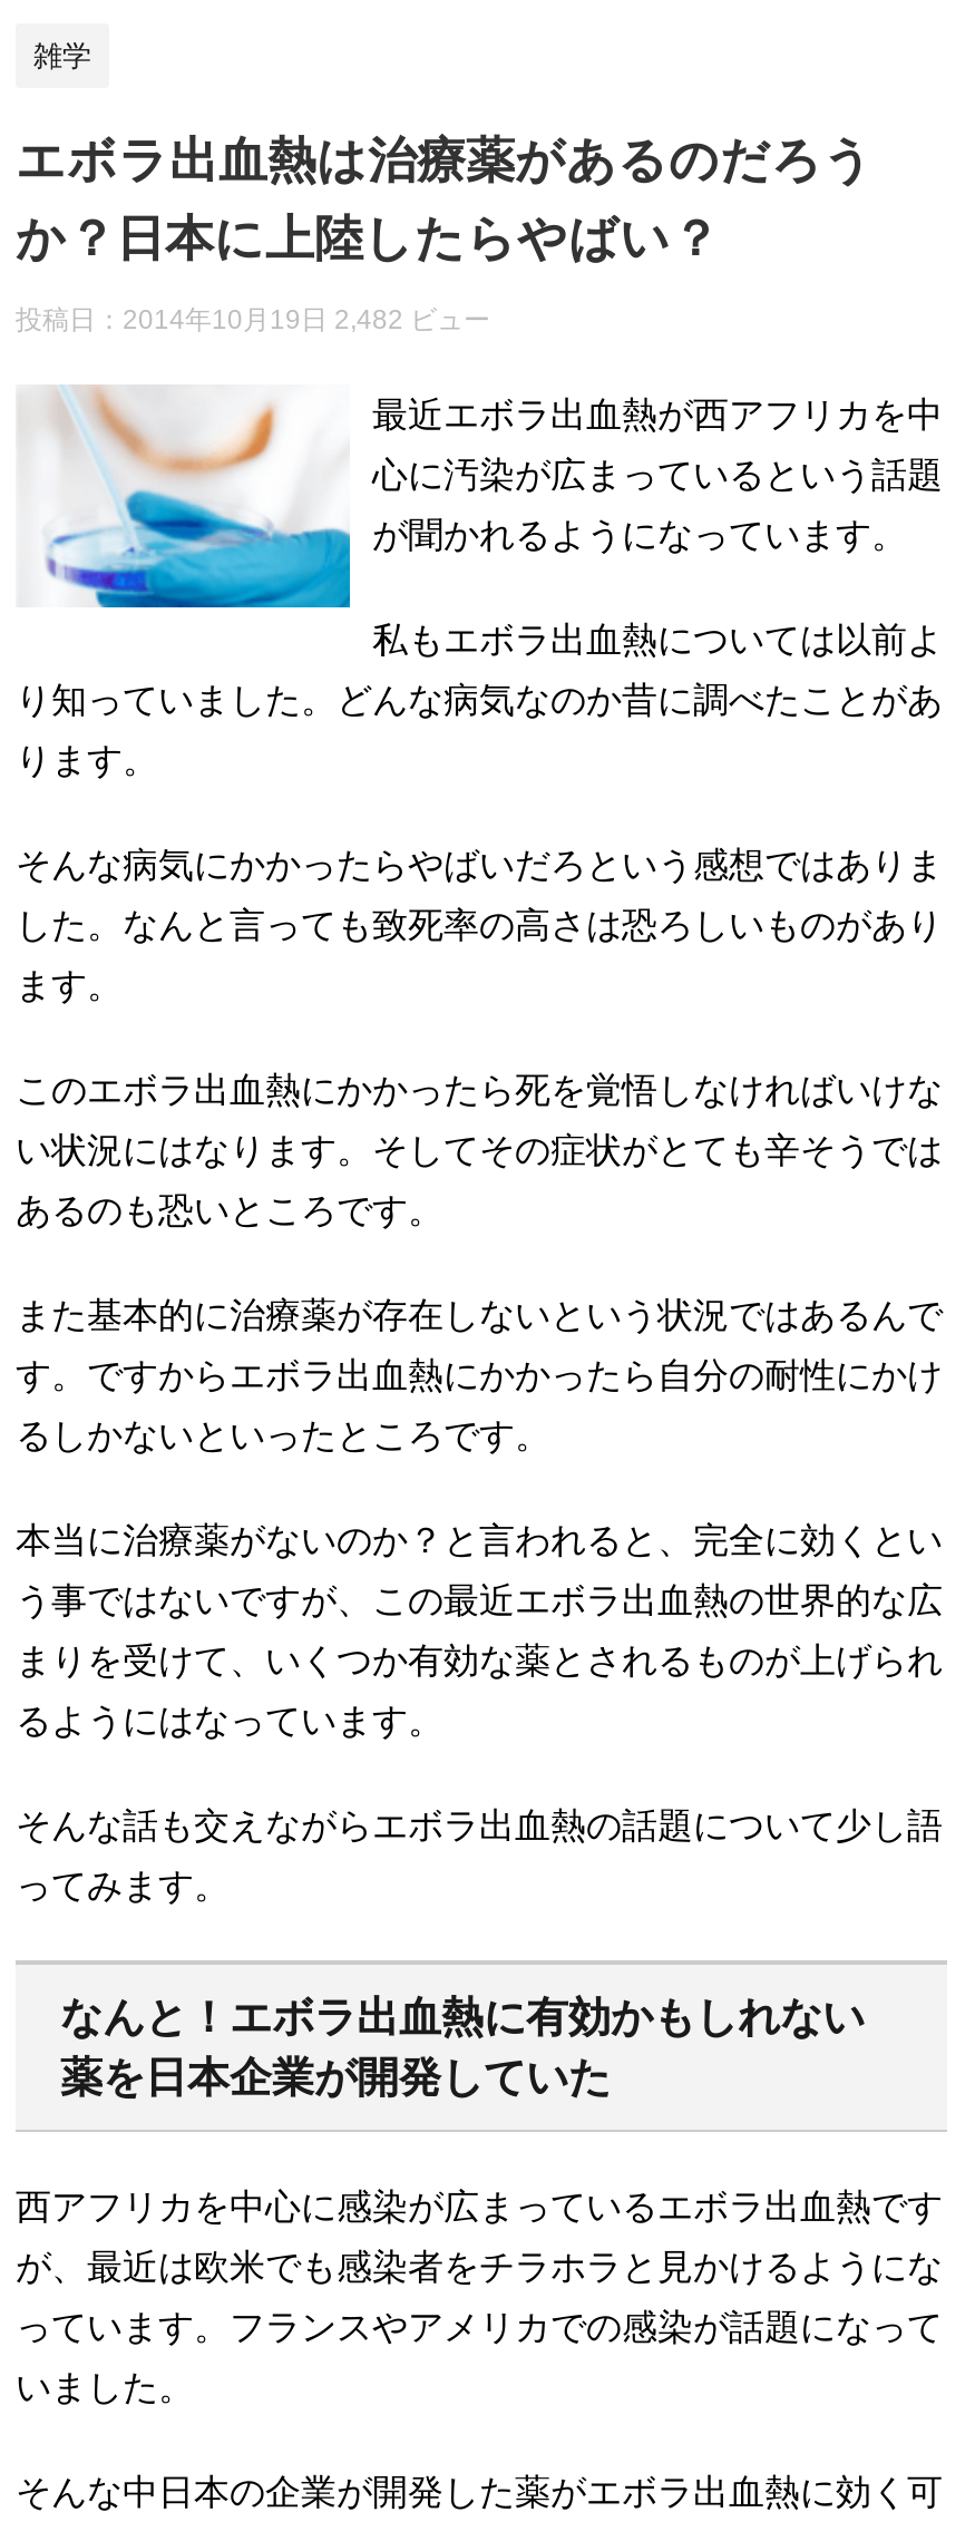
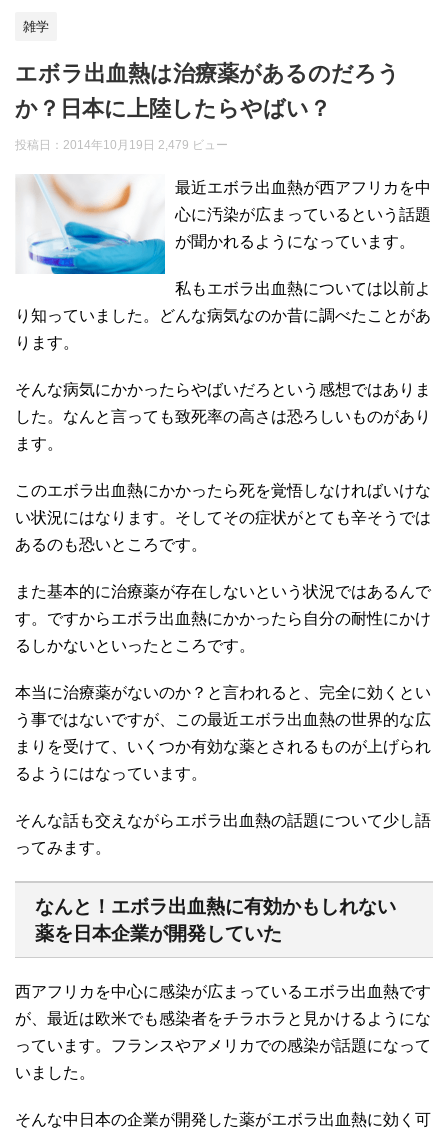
- 投稿日：2014年10月19日2,482 ビュー
+ 投稿日：2014年10月19日2,479 ビュー
